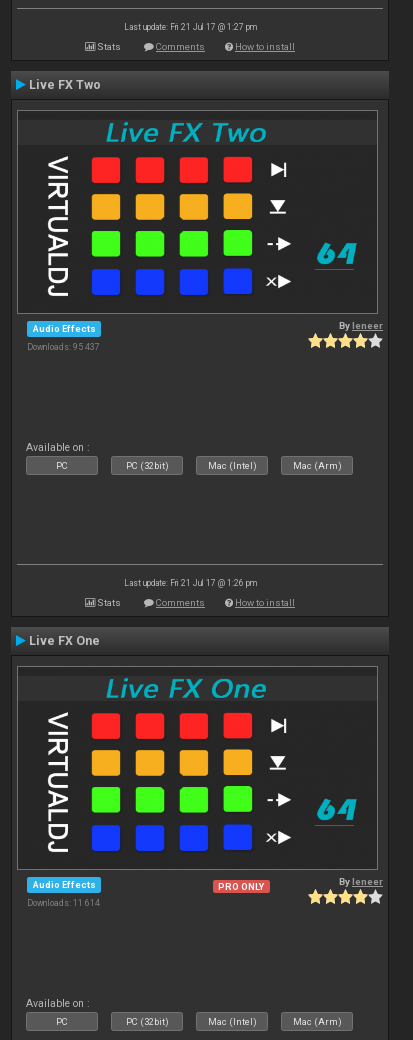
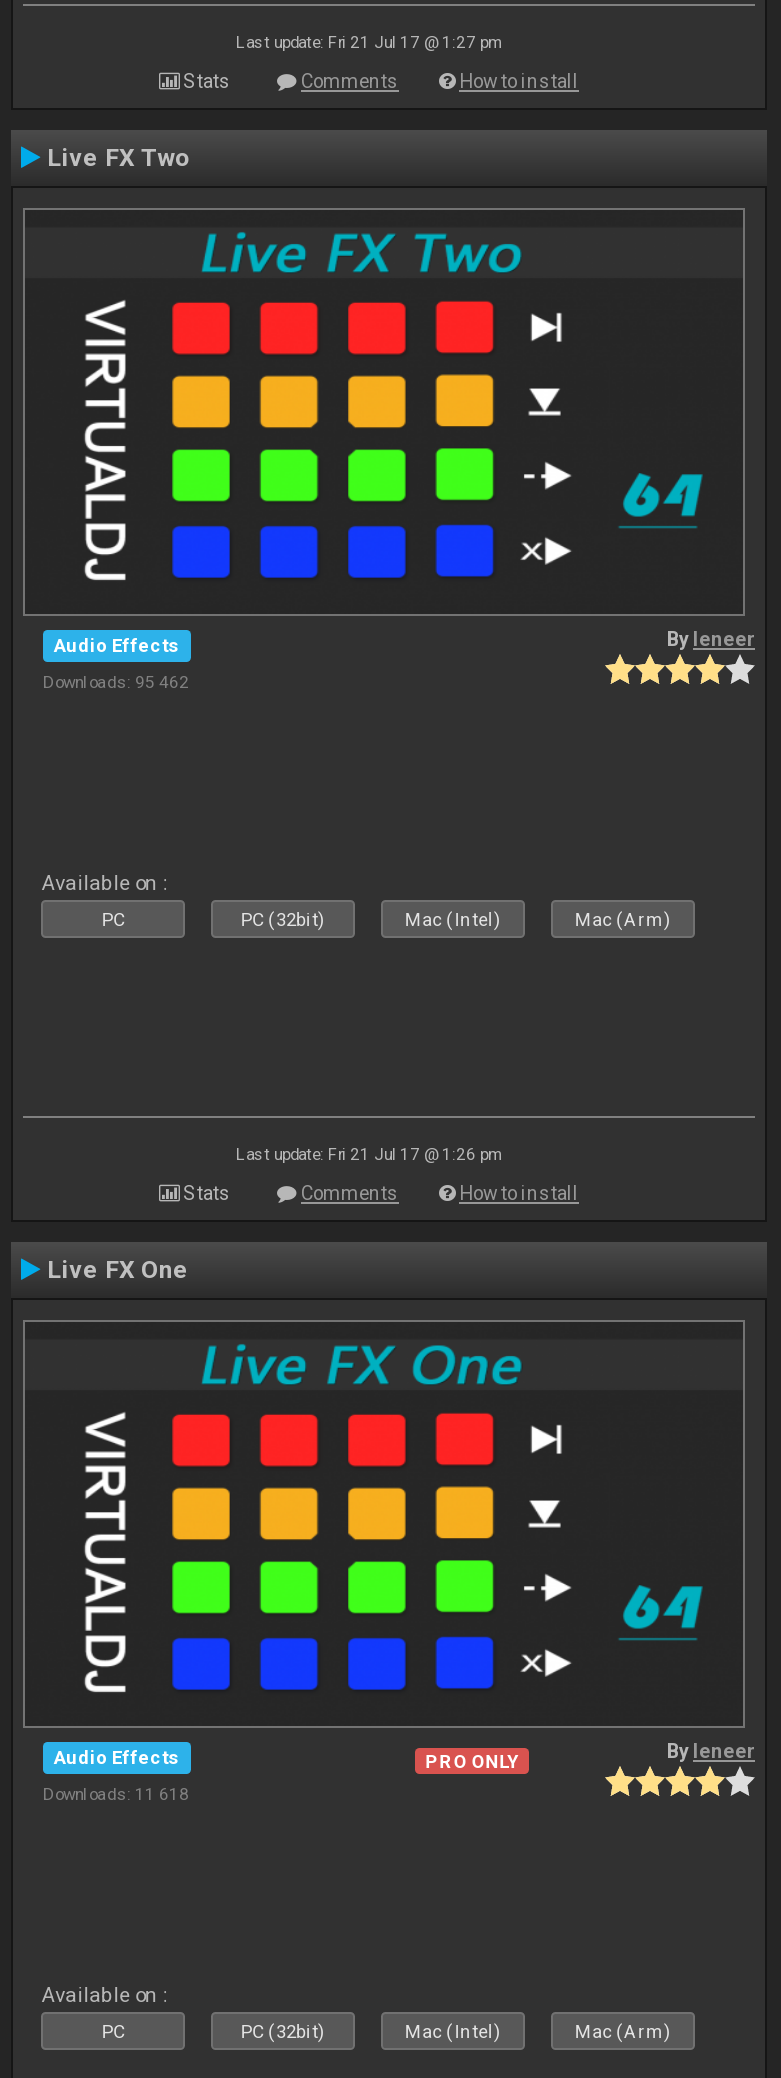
- Downloads: 95 437
+ Downloads: 95 462

- Downloads: 11 614
+ Downloads: 11 618
